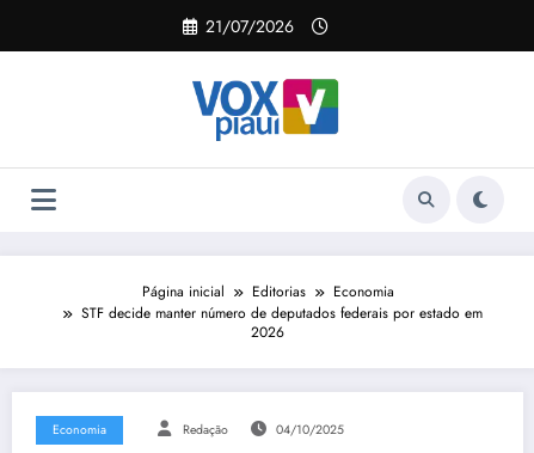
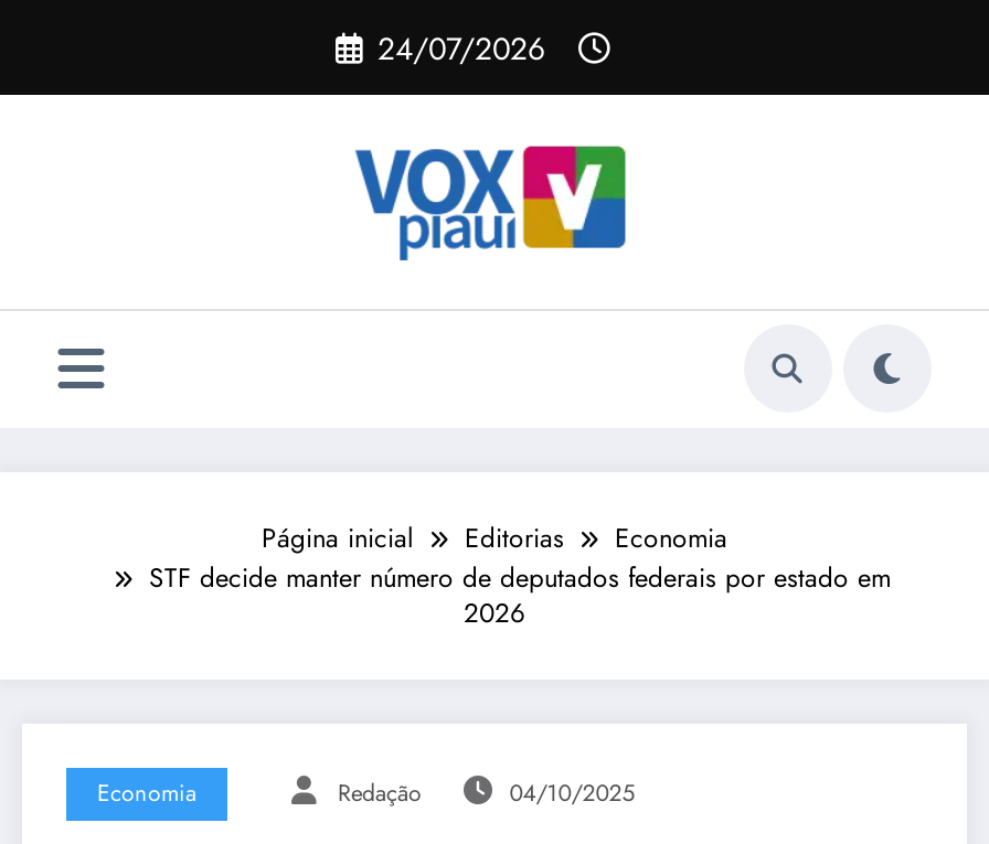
- 21/07/2026
+ 24/07/2026
